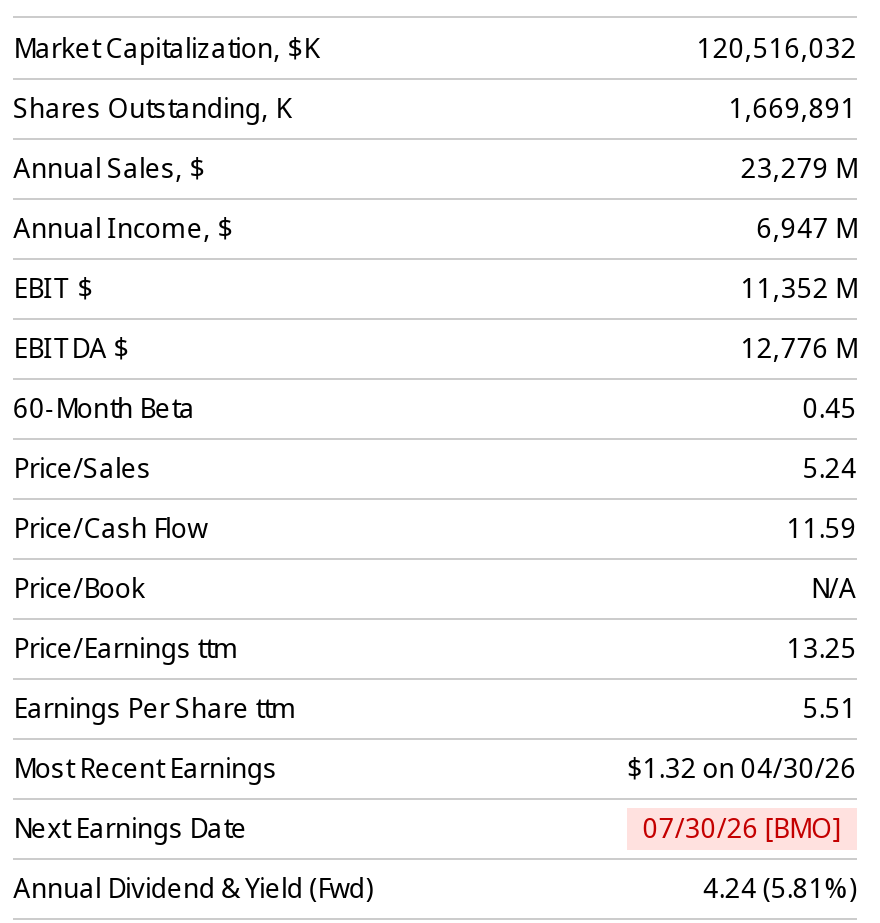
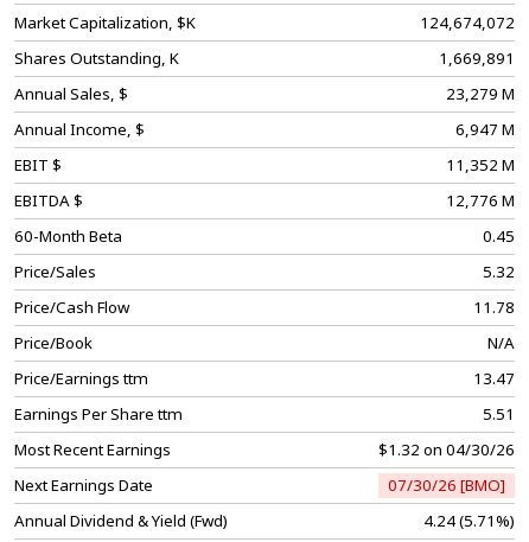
- 120,516,032
+ 124,674,072

- 5.24
+ 5.32

- 11.59
+ 11.78

- 13.25
+ 13.47

- 4.24 (5.81%)
+ 4.24 (5.71%)
